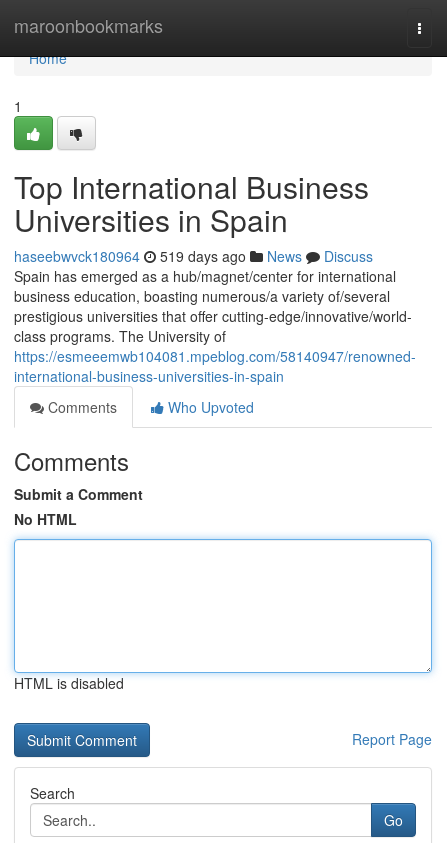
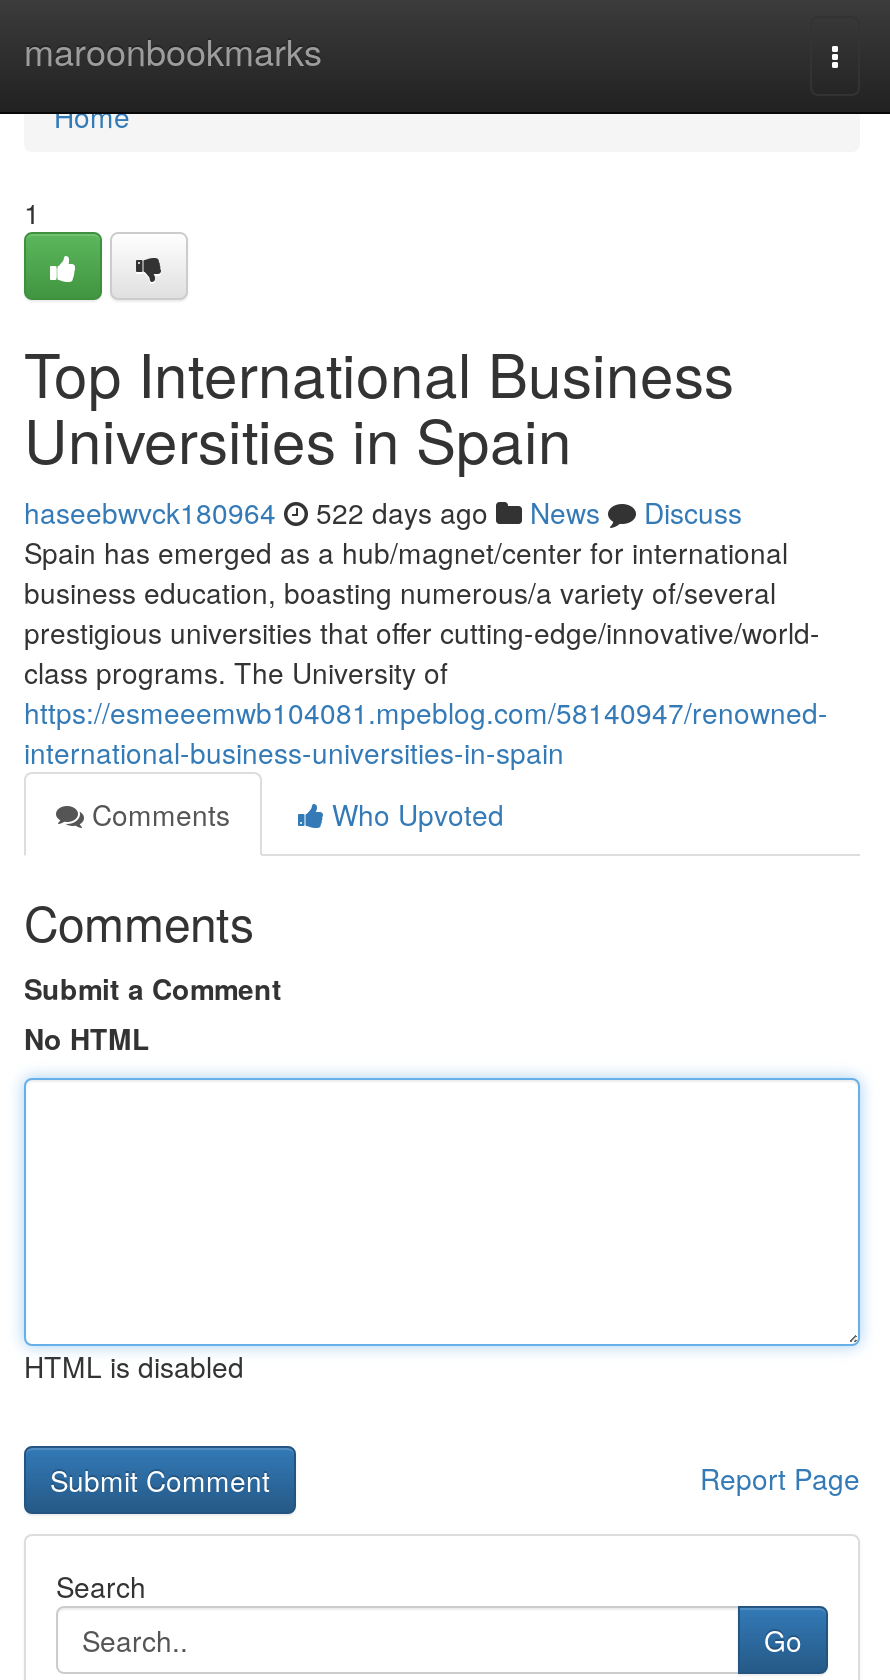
- haseebwvck180964 519 days ago News Discuss
+ haseebwvck180964 522 days ago News Discuss
